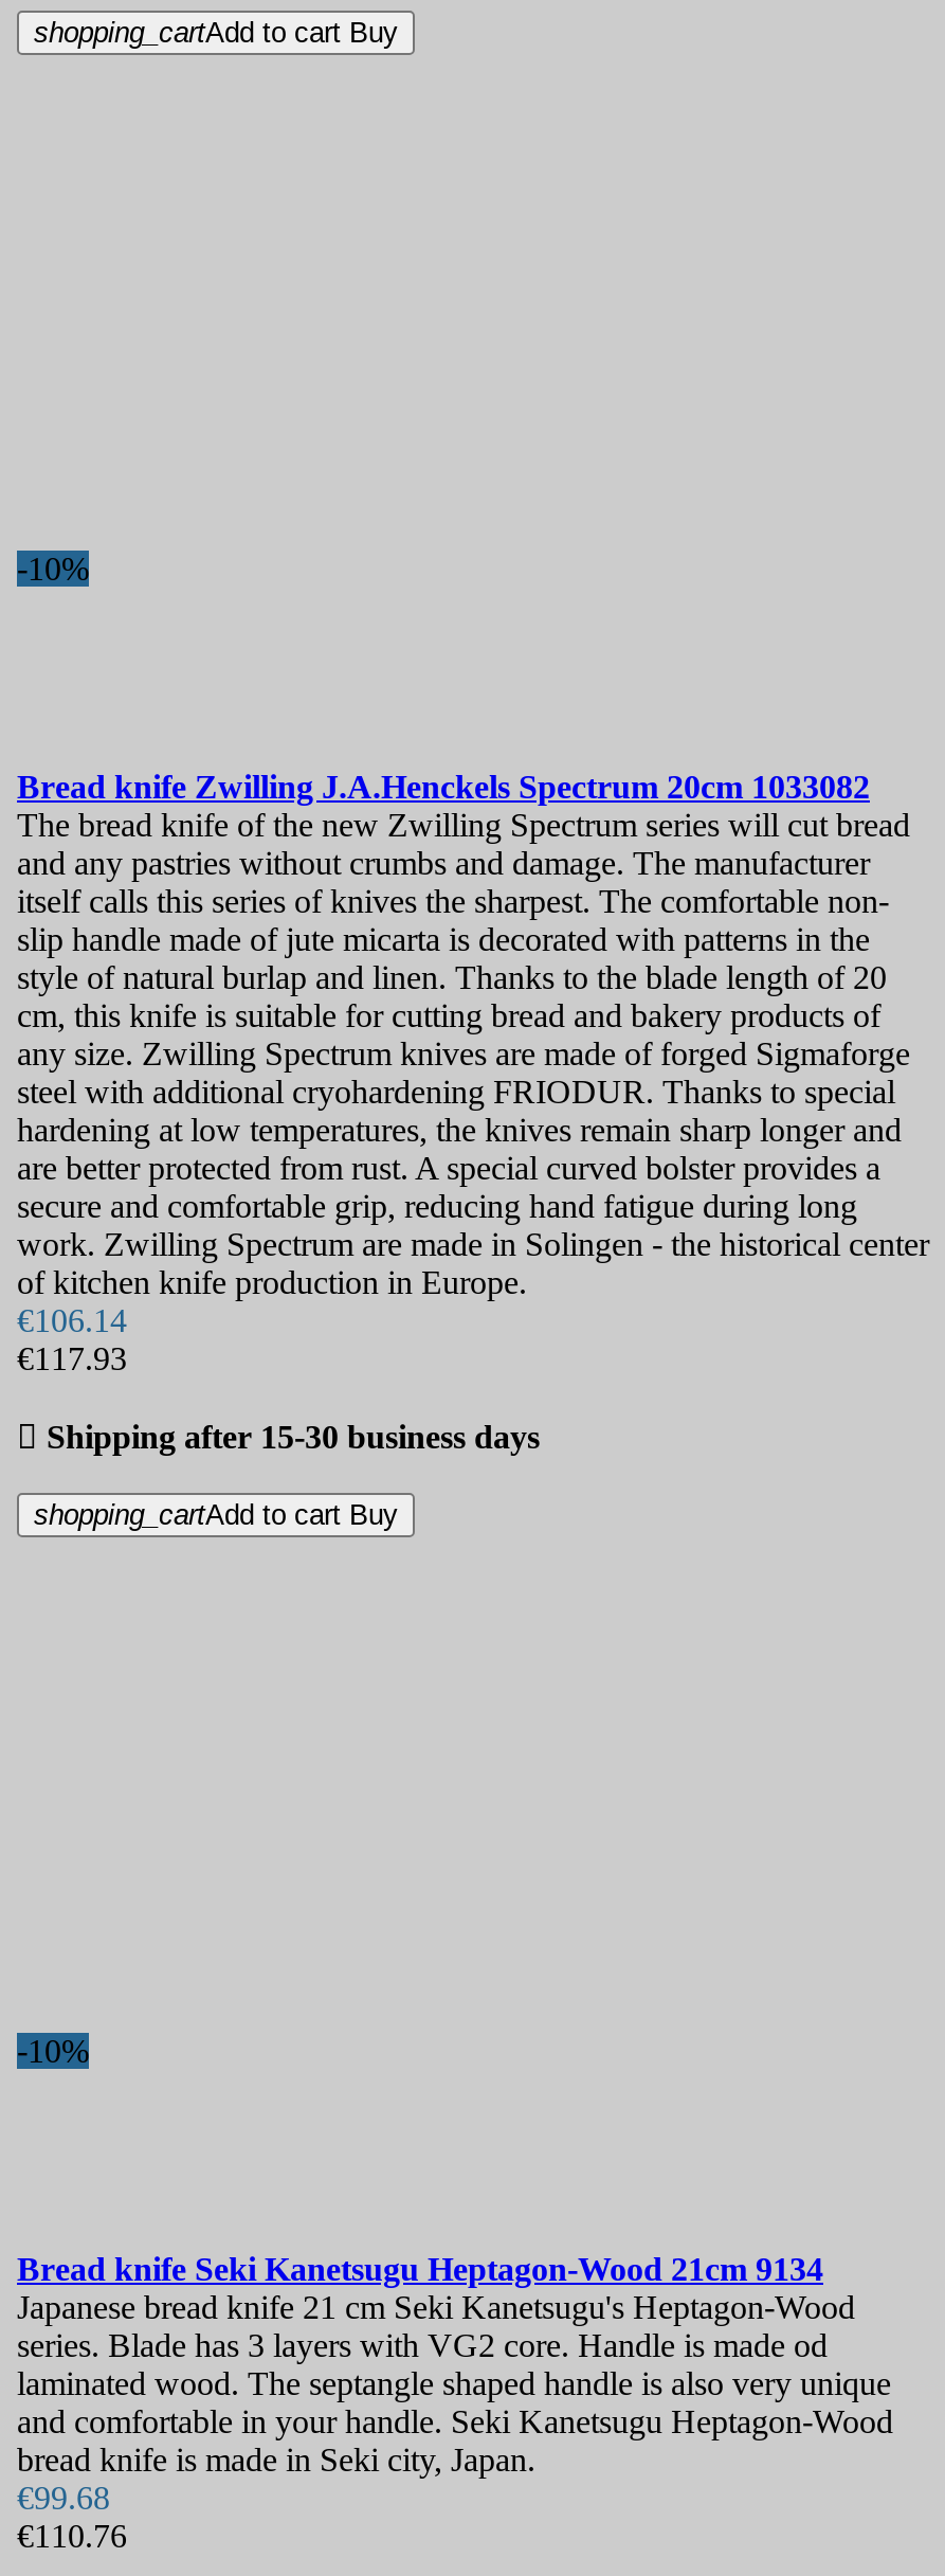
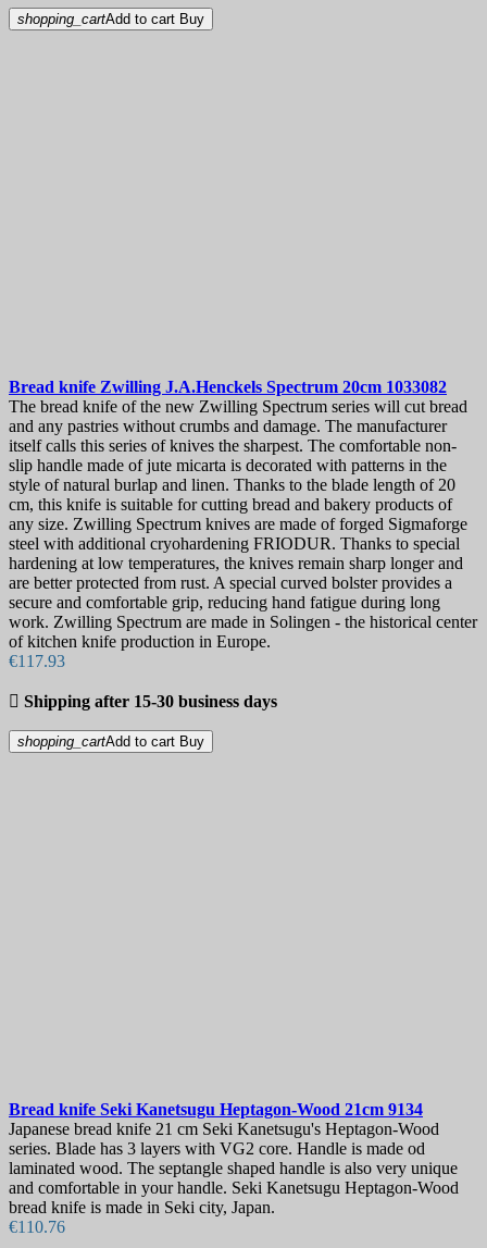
- -10%

- €106.14

- -10%

- €99.68
